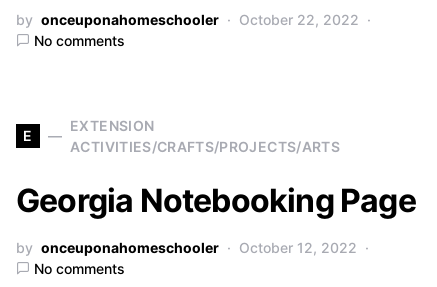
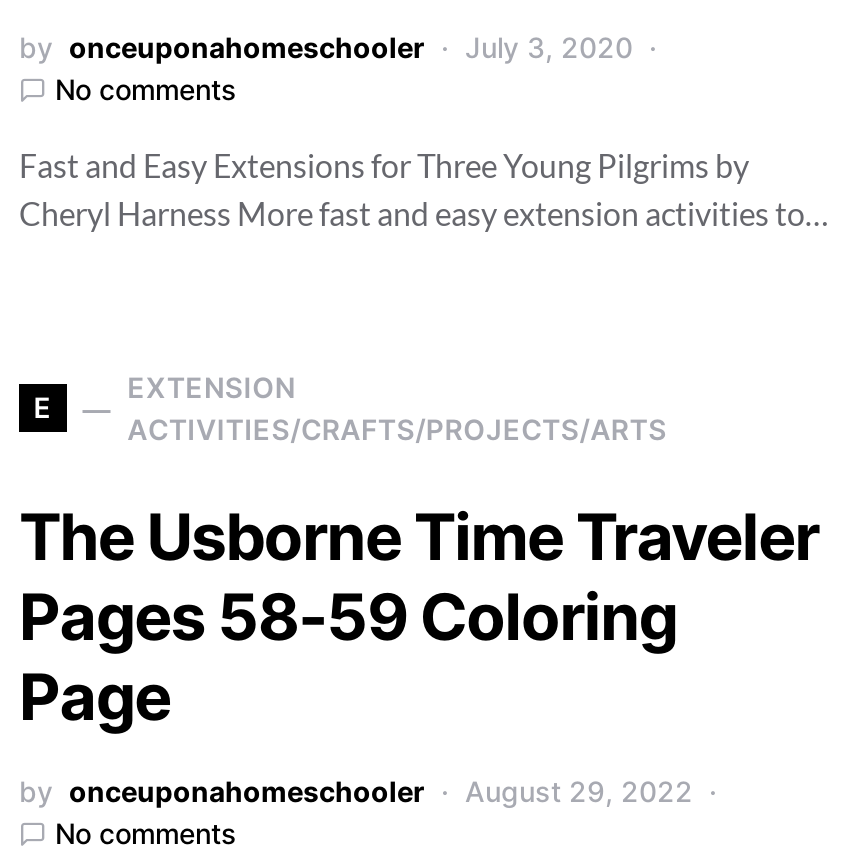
- October 22, 2022
+ July 3, 2020

+ Fast and Easy Extensions for Three Young Pilgrims by
+ Cheryl Harness More fast and easy extension activities to…

- Georgia Notebooking Page
+ The Usborne Time Traveler
+ Pages 58-59 Coloring
+ Page

- October 12, 2022
+ August 29, 2022
